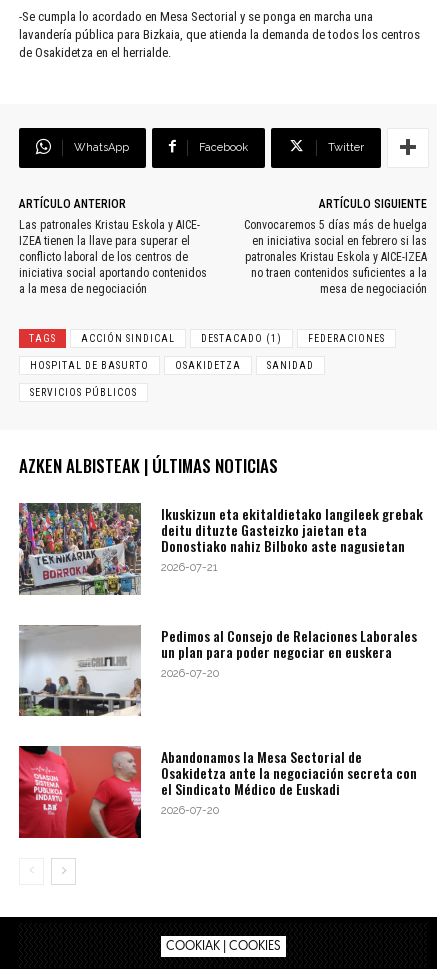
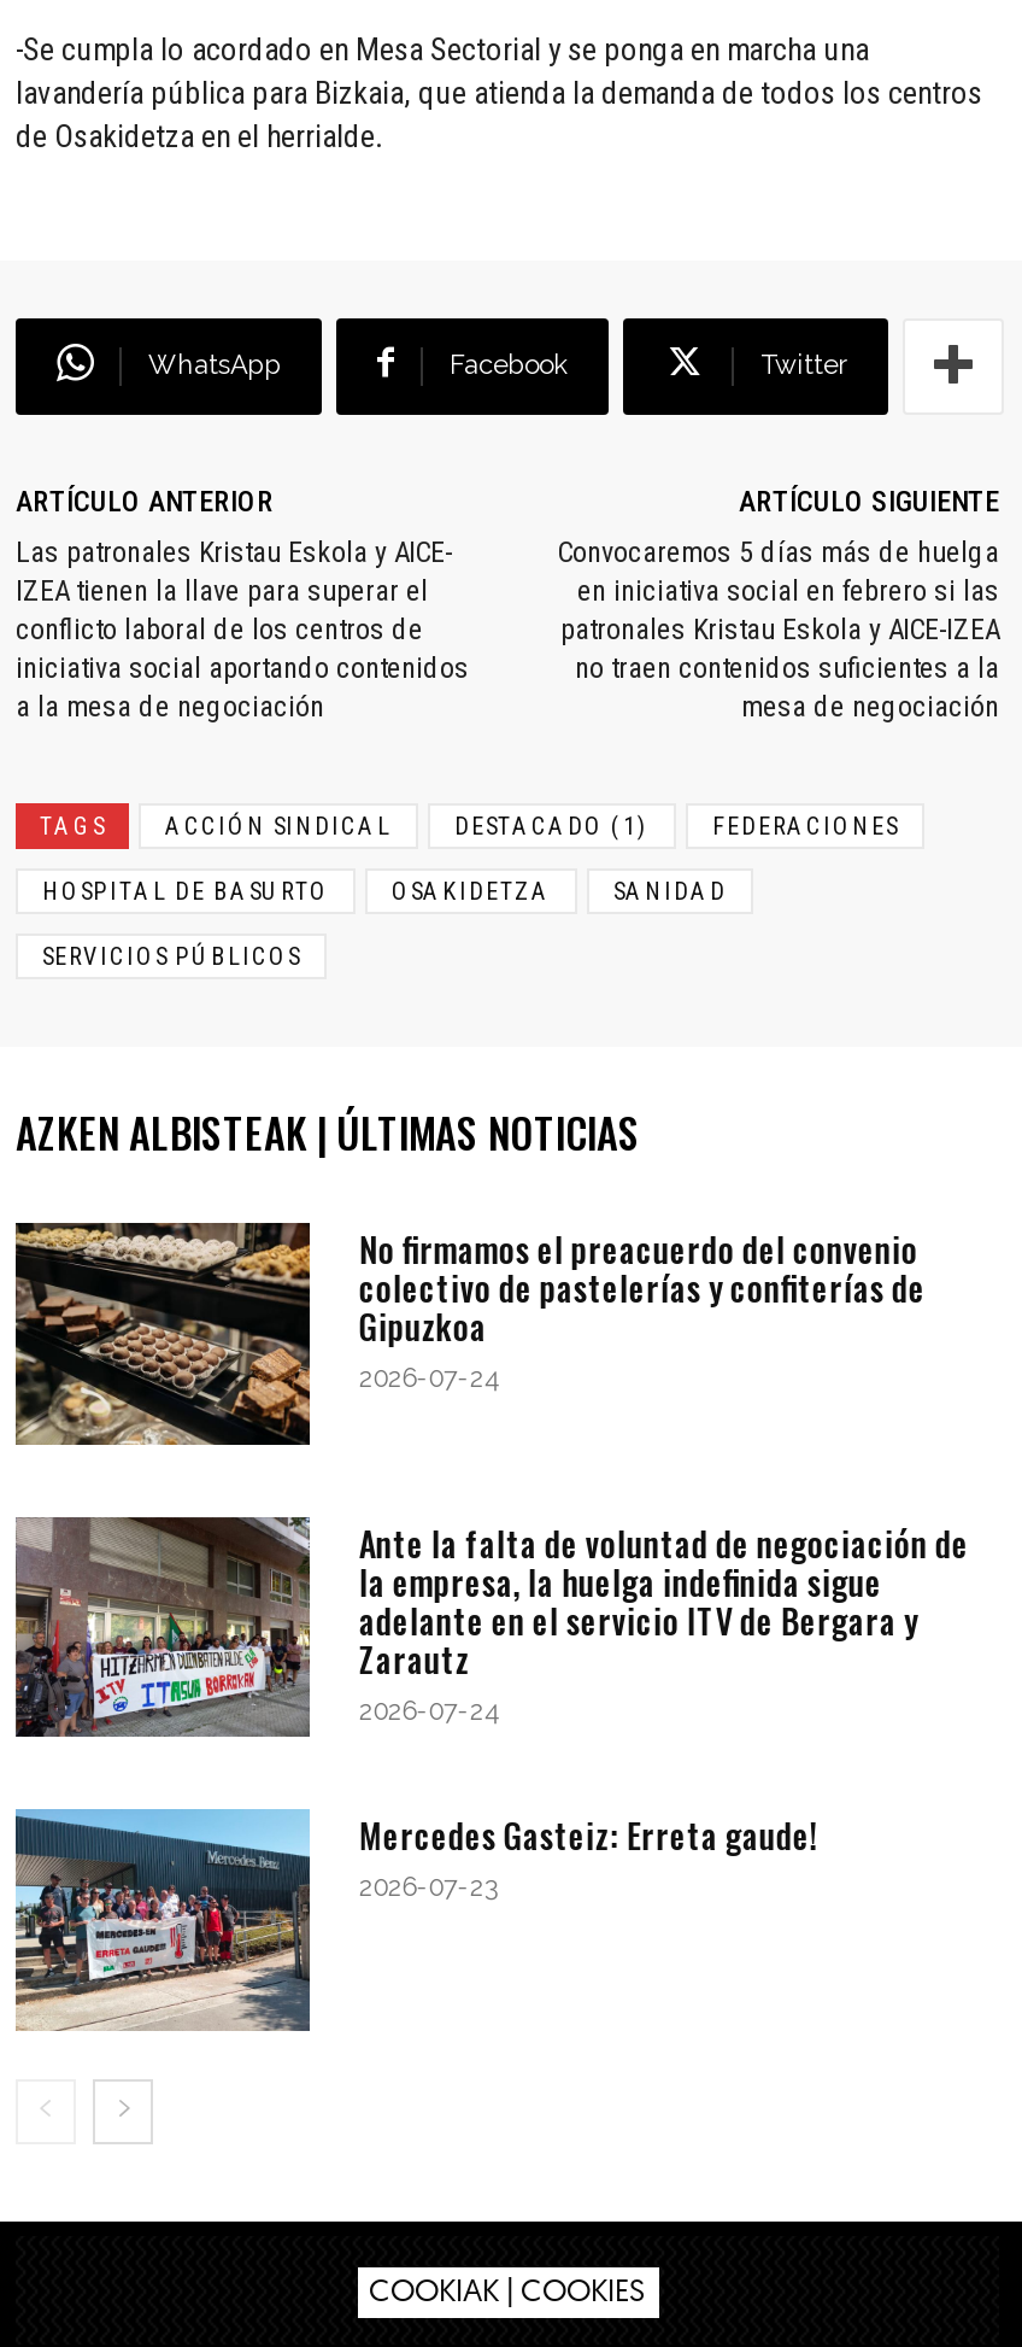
- [image]
- Ikuskizun eta ekitaldietako langileek grebak
- deitu dituzte Gasteizko jaietan eta
- Donostiako nahiz Bilboko aste nagusietan
- 2026-07-21
+ [image]
+ No firmamos el preacuerdo del convenio
+ colectivo de pastelerías y confiterías de
+ Gipuzkoa
+ 2026-07-24

- [image]
- Pedimos al Consejo de Relaciones Laborales
- un plan para poder negociar en euskera
- 2026-07-20
+ [image]
+ Ante la falta de voluntad de negociación de
+ la empresa, la huelga indefinida sigue
+ adelante en el servicio ITV de Bergara y
+ Zarautz
+ 2026-07-24

- [image]
- Abandonamos la Mesa Sectorial de
- Osakidetza ante la negociación secreta con
- el Sindicato Médico de Euskadi
- 2026-07-20
+ [image]
+ Mercedes Gasteiz: Erreta gaude!
+ 2026-07-23
